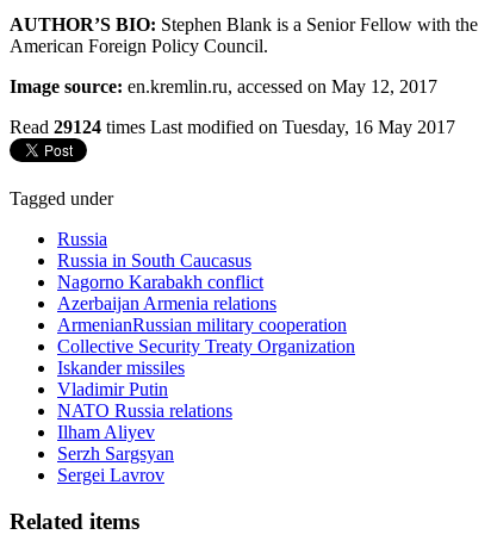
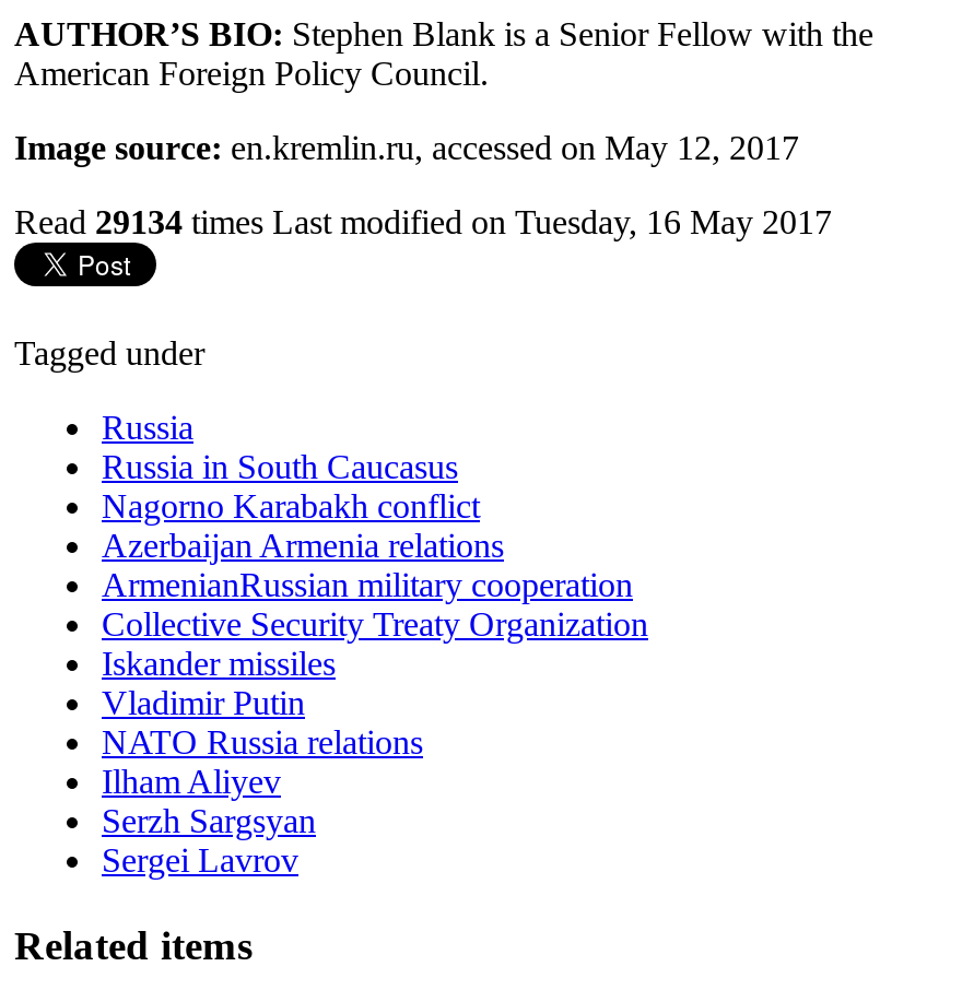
- Read 29124 times Last modified on Tuesday, 16 May 2017
+ Read 29134 times Last modified on Tuesday, 16 May 2017
